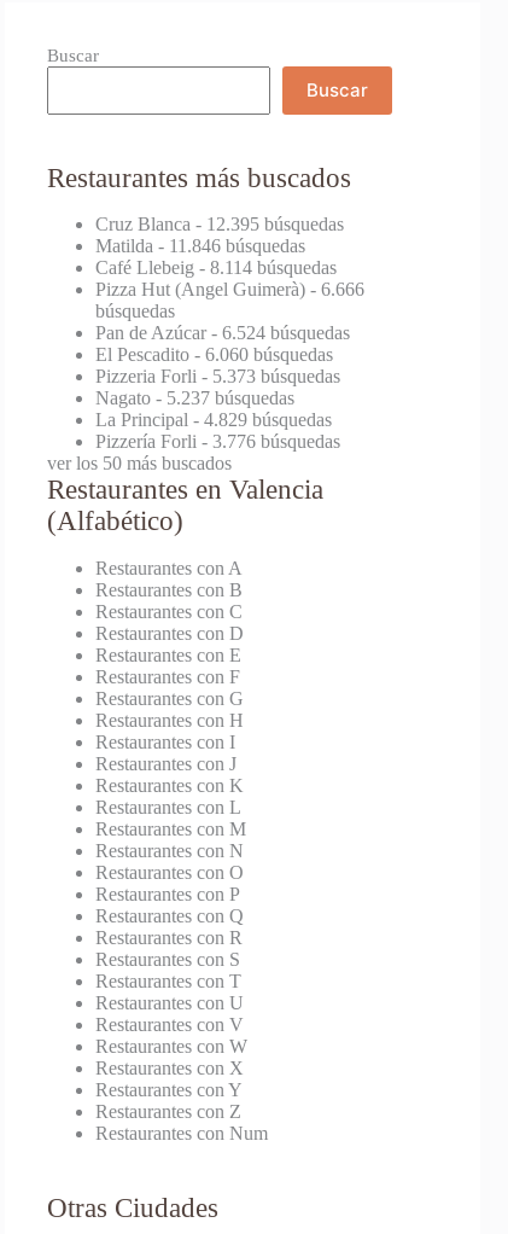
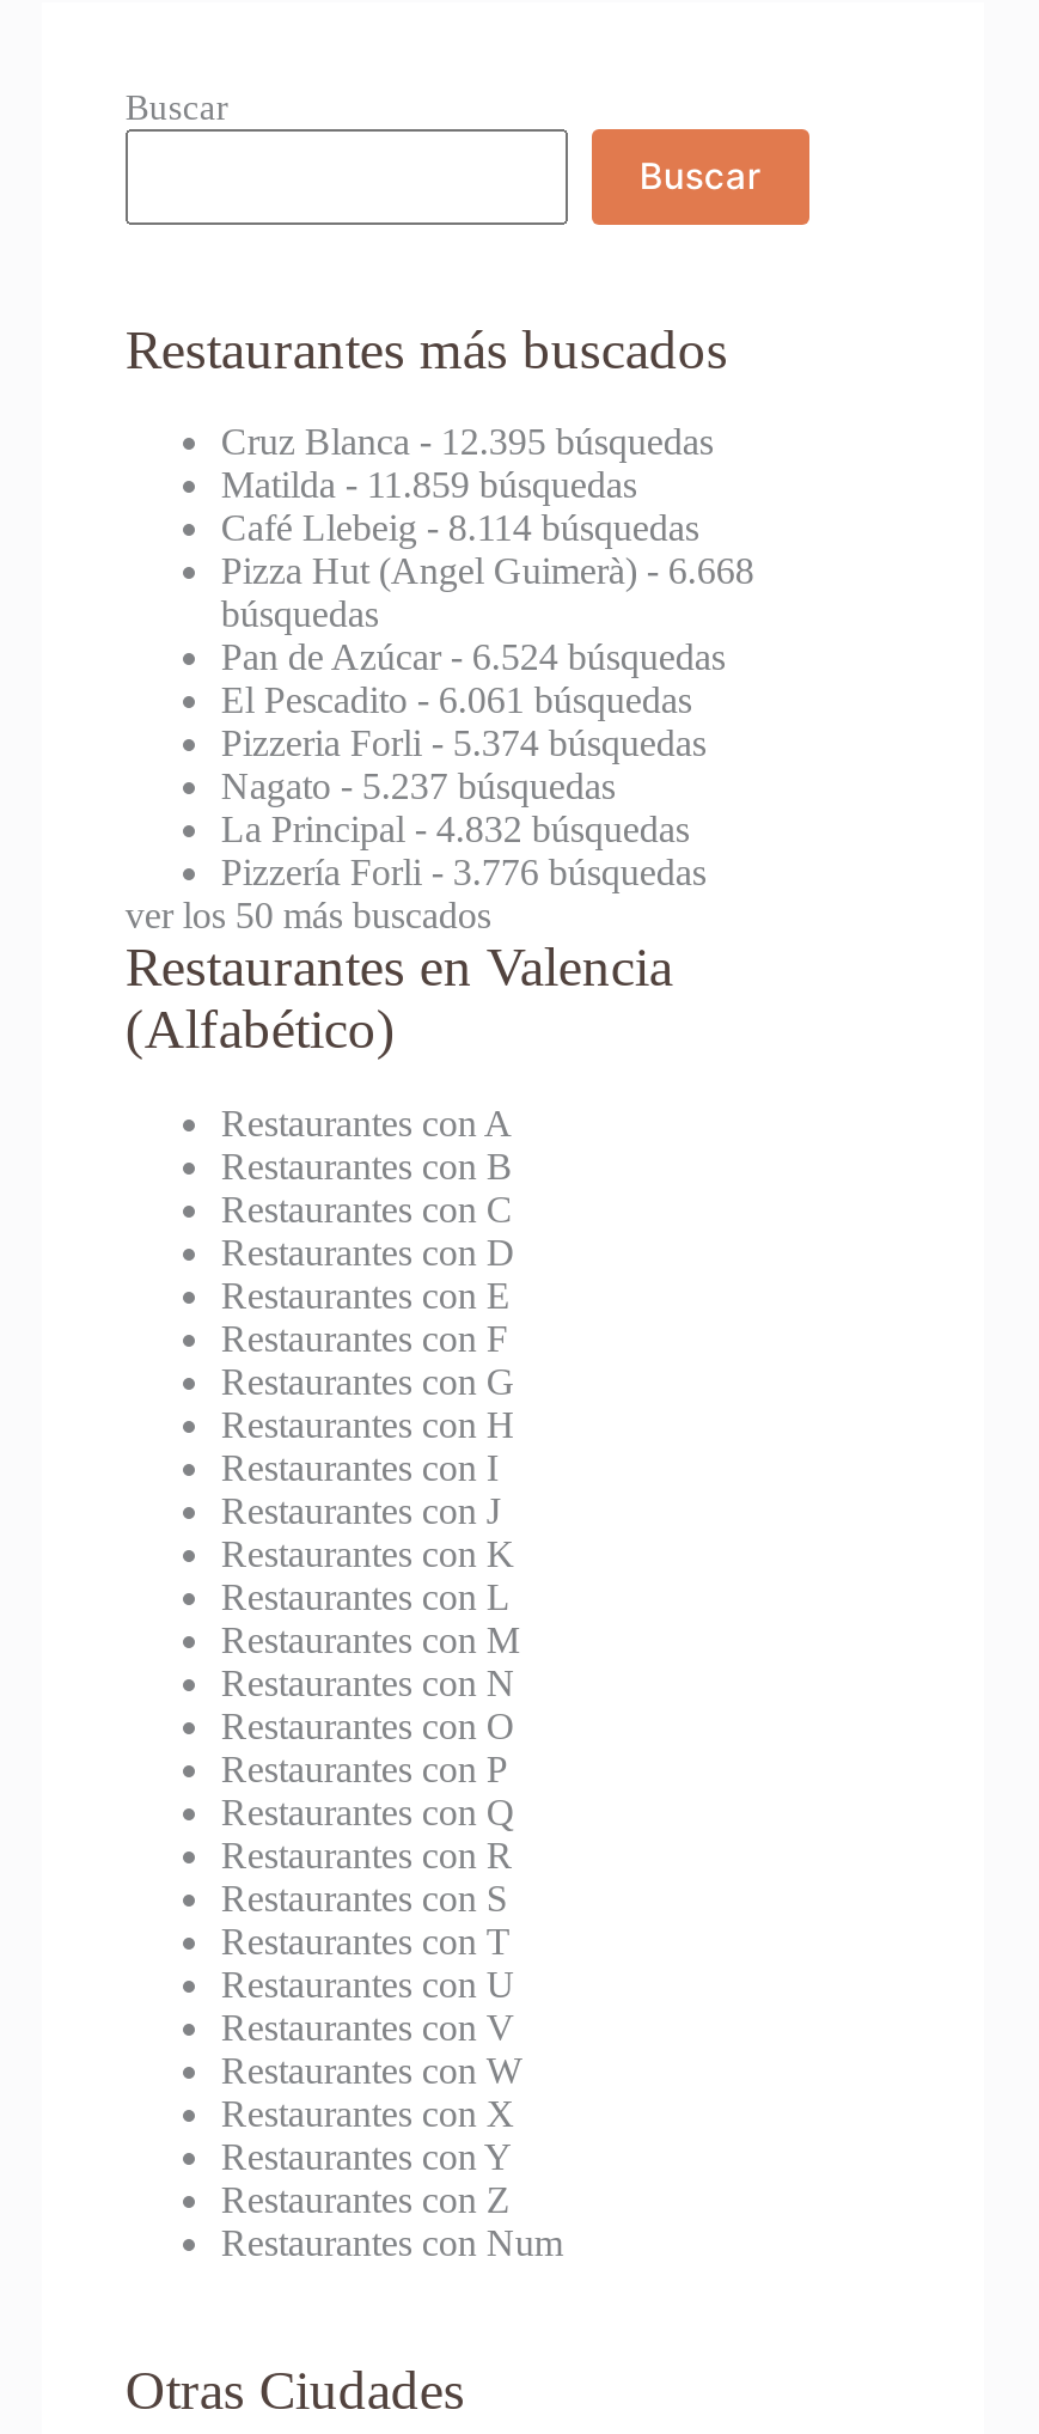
- Matilda - 11.846 búsquedas
+ Matilda - 11.859 búsquedas

- Pizza Hut (Angel Guimerà) - 6.666
+ Pizza Hut (Angel Guimerà) - 6.668

- El Pescadito - 6.060 búsquedas
+ El Pescadito - 6.061 búsquedas

- Pizzeria Forli - 5.373 búsquedas
+ Pizzeria Forli - 5.374 búsquedas

- La Principal - 4.829 búsquedas
+ La Principal - 4.832 búsquedas
